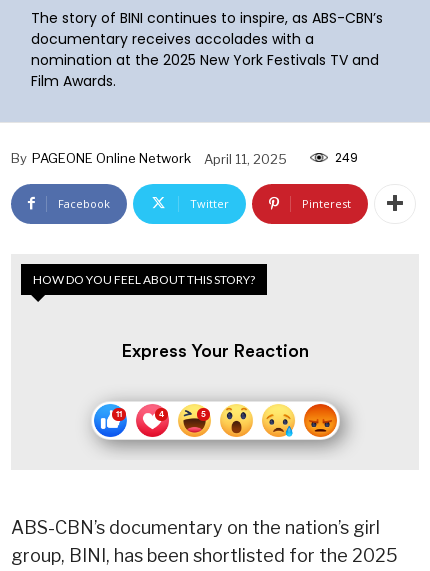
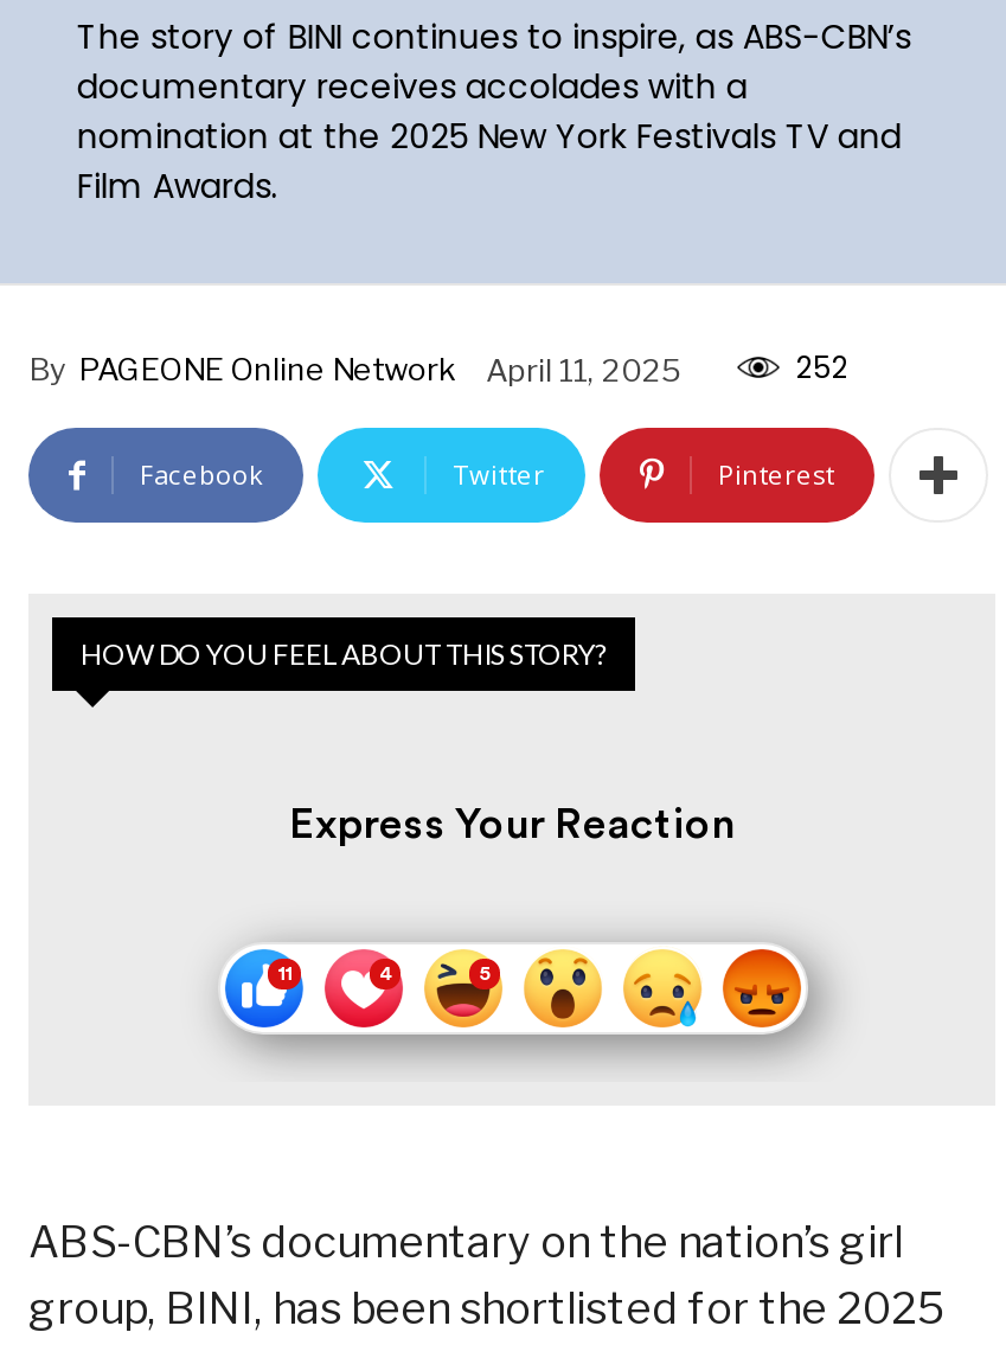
- 249
+ 252
